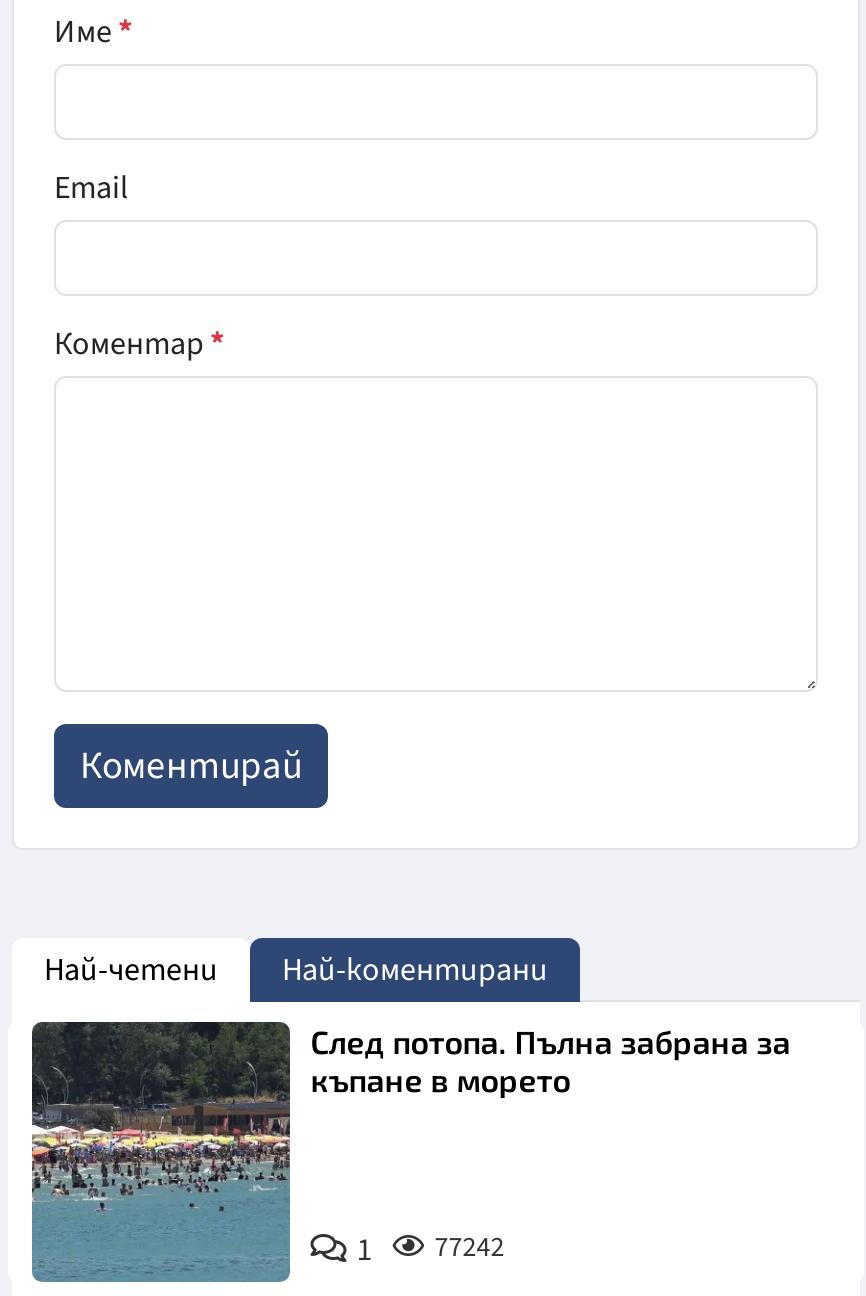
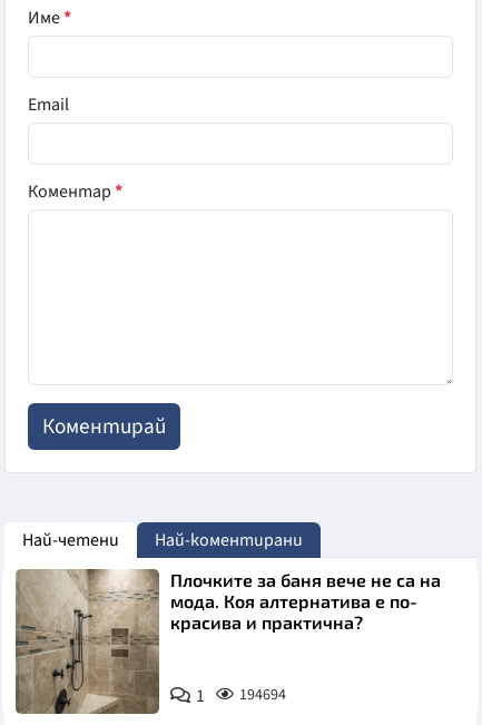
- [image]
- След потопа. Пълна забрана за
- къпане в морето
+ [image]
+ Плочките за баня вече не са на
+ мода. Коя алтернатива е по-
+ красива и практична?

- 1 77242
+ 1 194694
